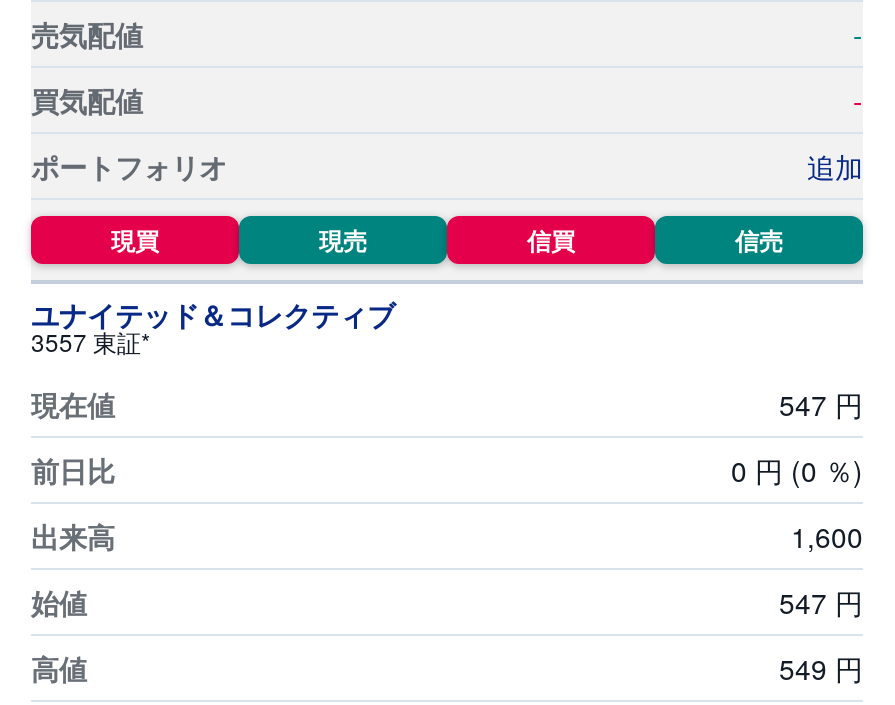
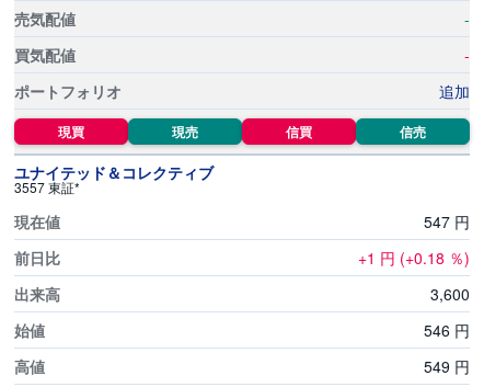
- 0 円 (0 ％)
+ +1 円 (+0.18 ％)

- 1, 600
+ 3, 600

- 547 円
+ 546 円
